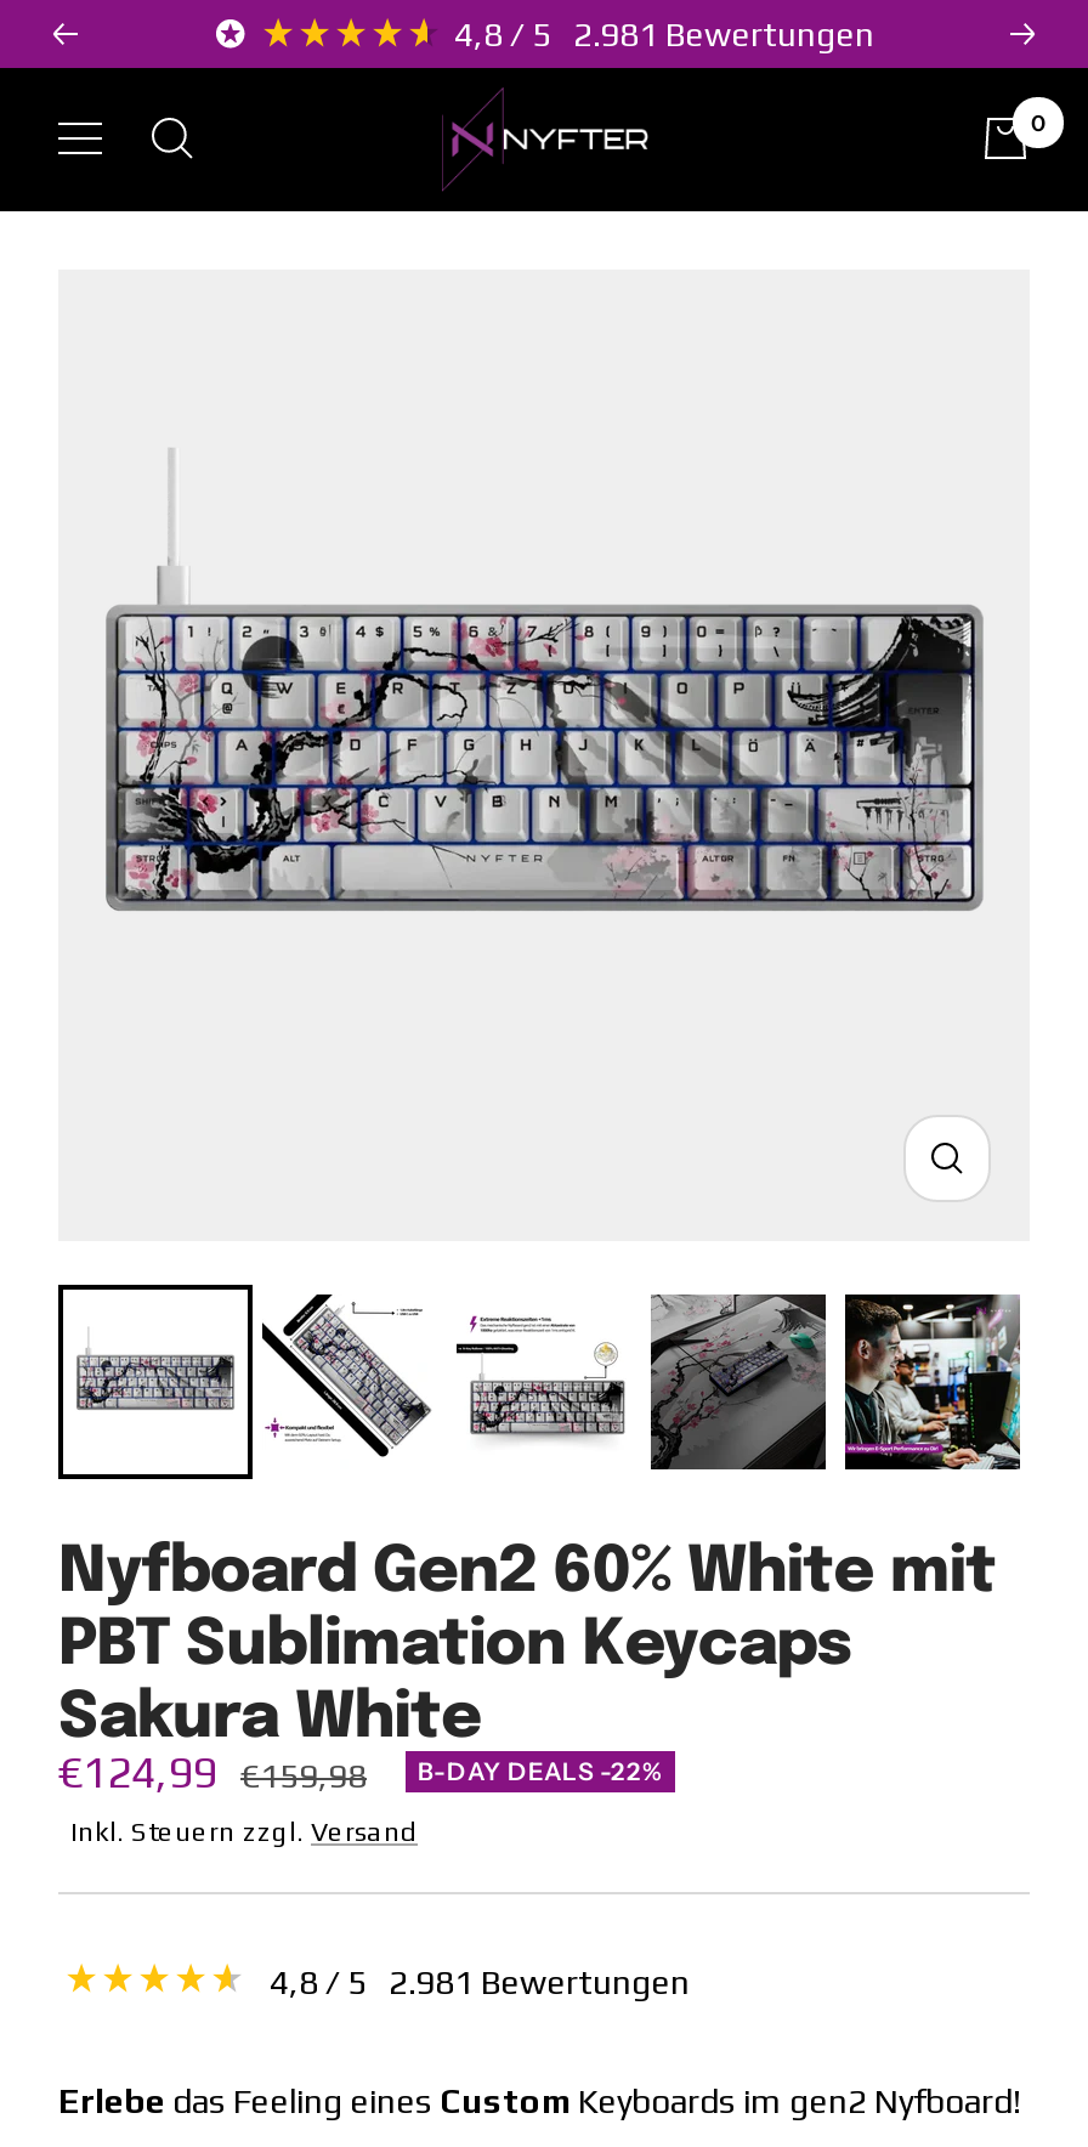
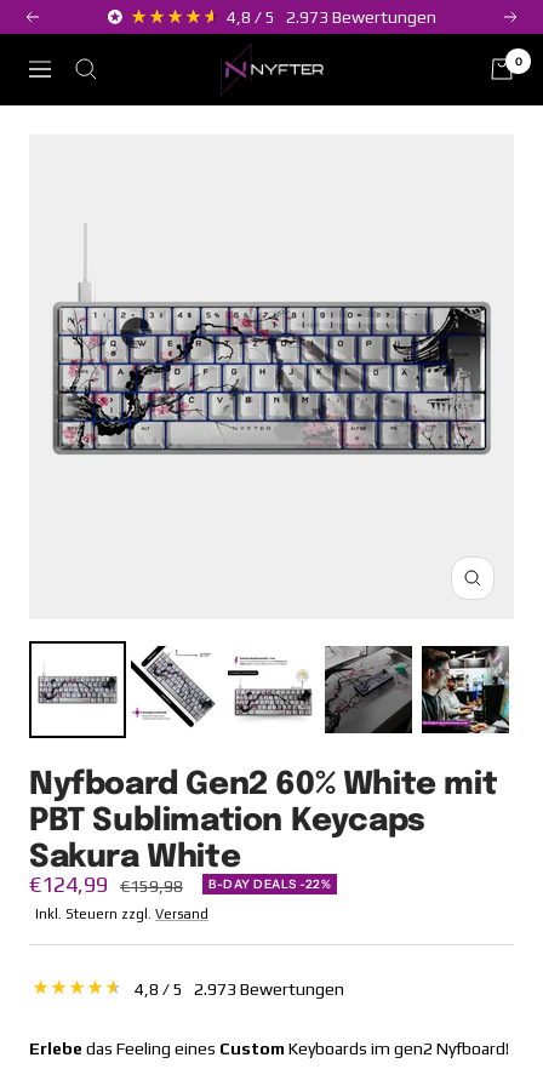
- 4,8 / 5 2.981 Bewertungen
+ 4,8 / 5 2.973 Bewertungen

- 4,8 / 5 2.981 Bewertungen
+ 4,8 / 5 2.973 Bewertungen
